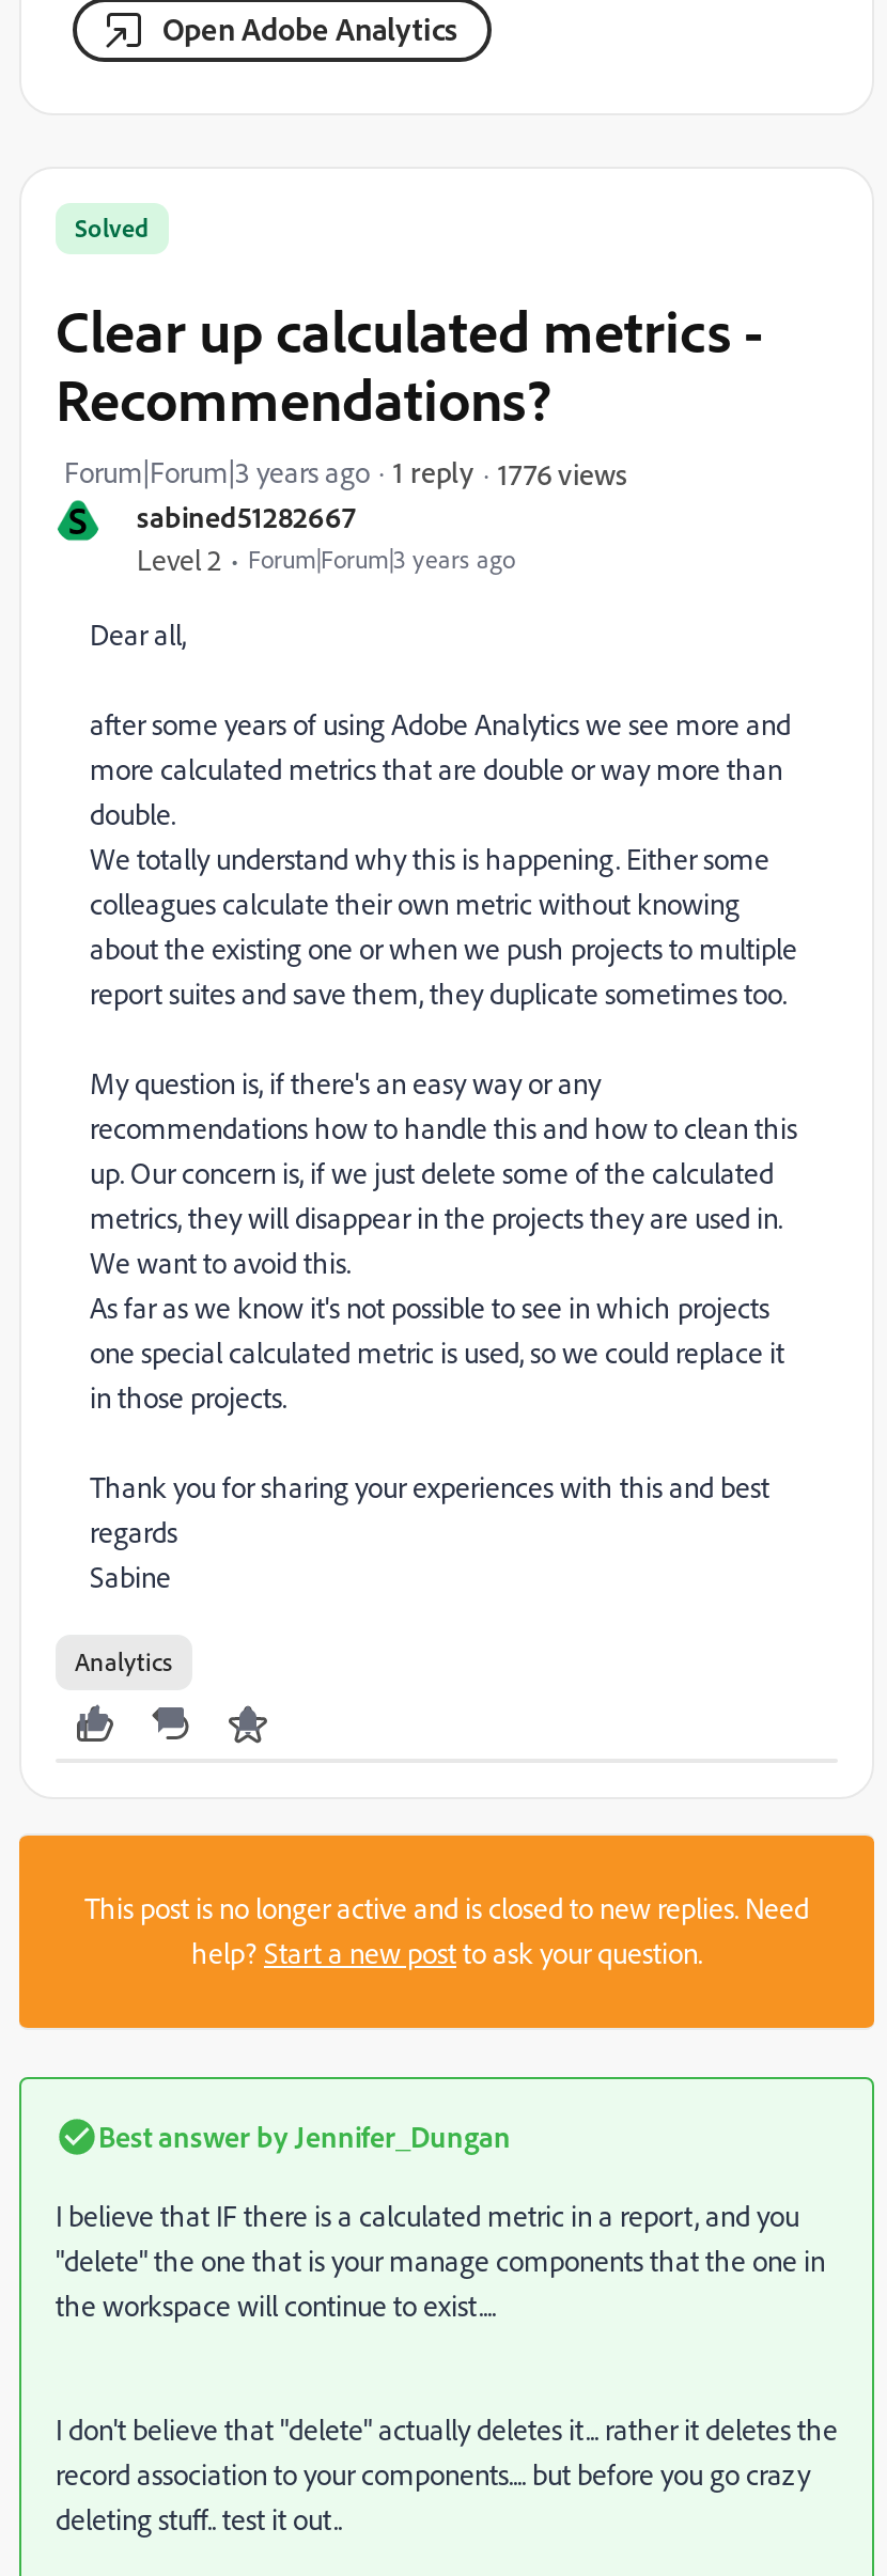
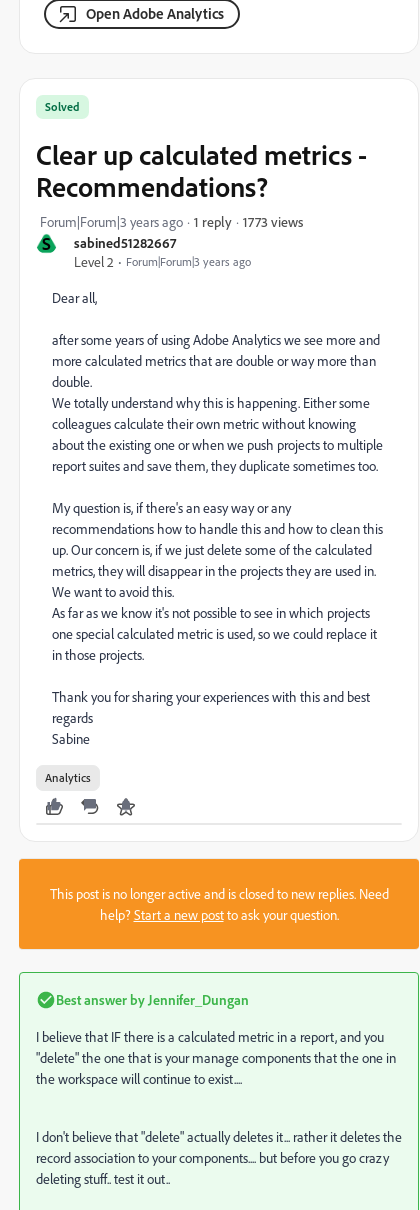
- 1776 views
+ 1773 views
